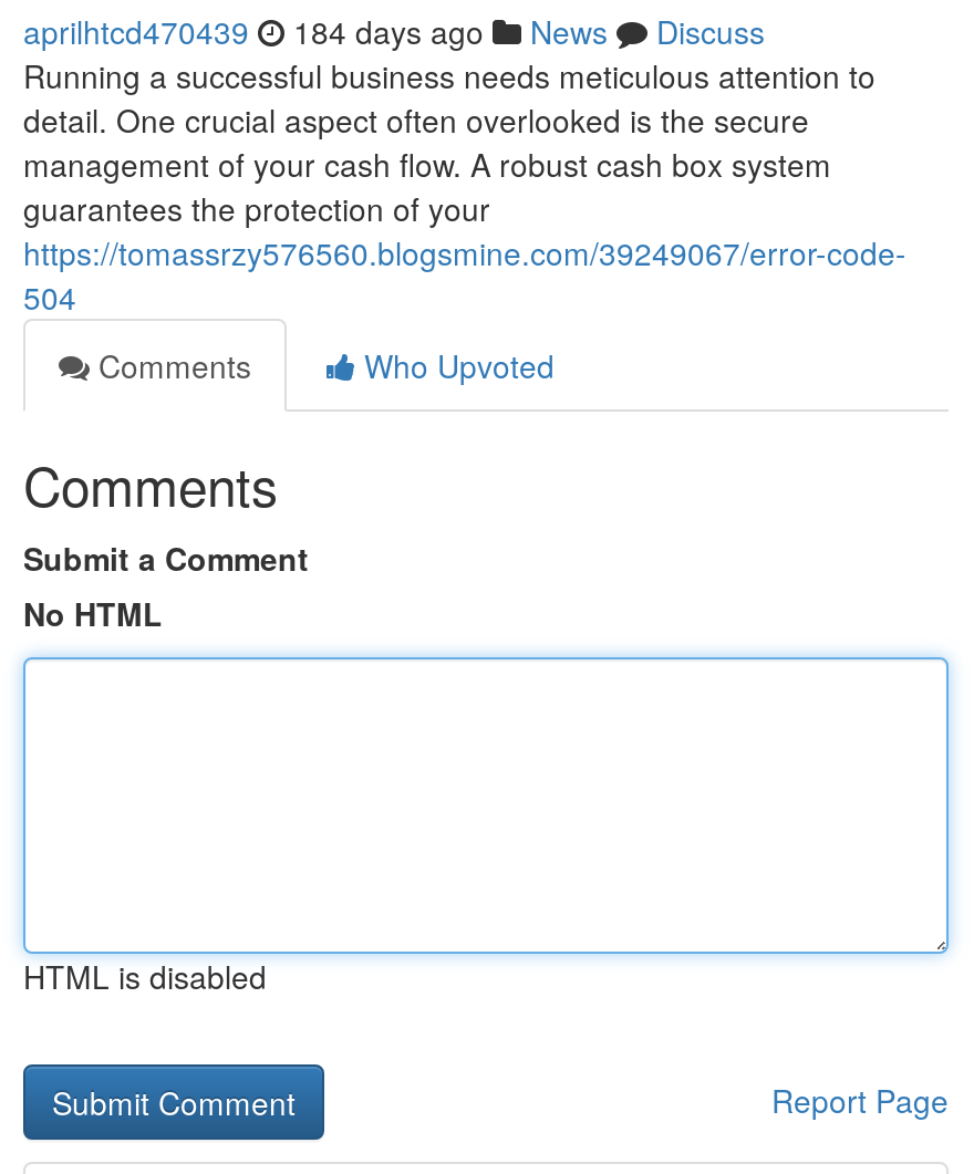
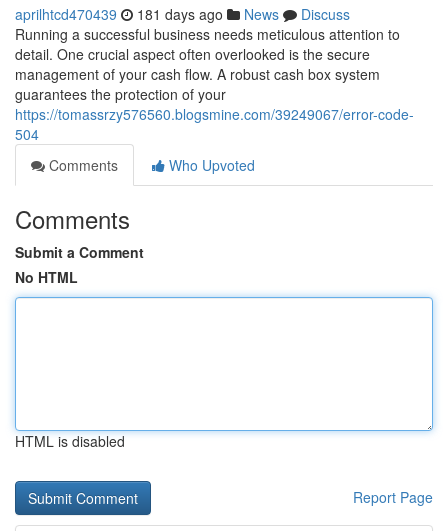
- aprilhtcd470439 184 days ago News Discuss
+ aprilhtcd470439 181 days ago News Discuss
